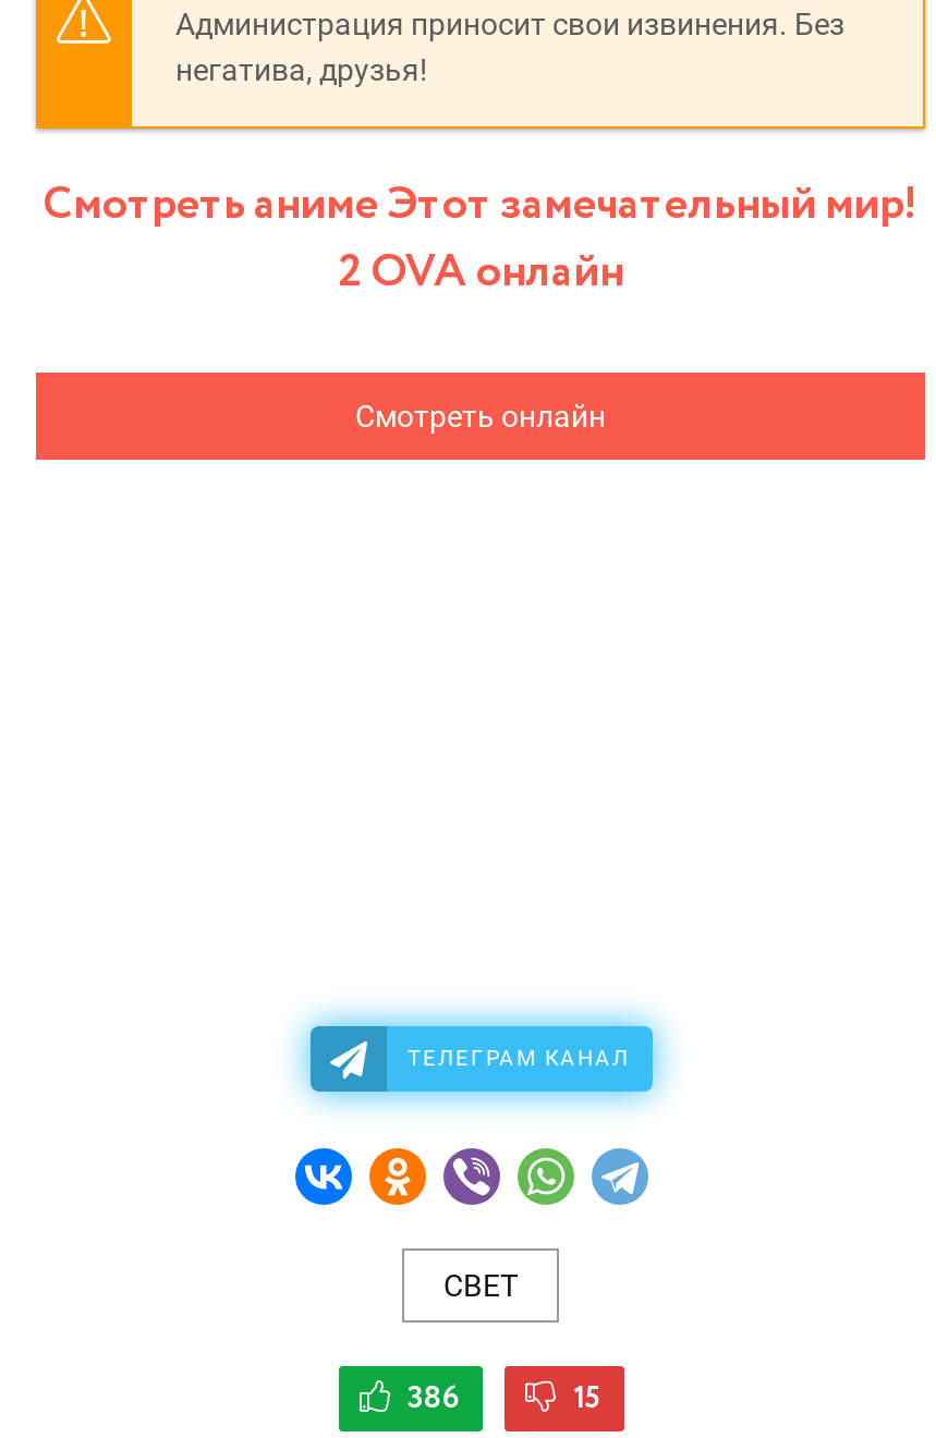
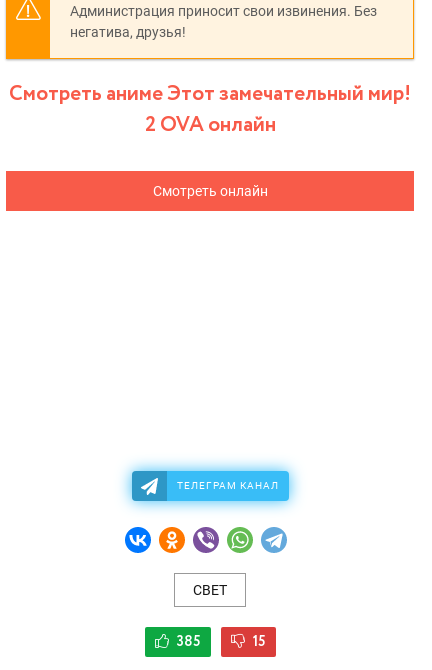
- 386
+ 385
